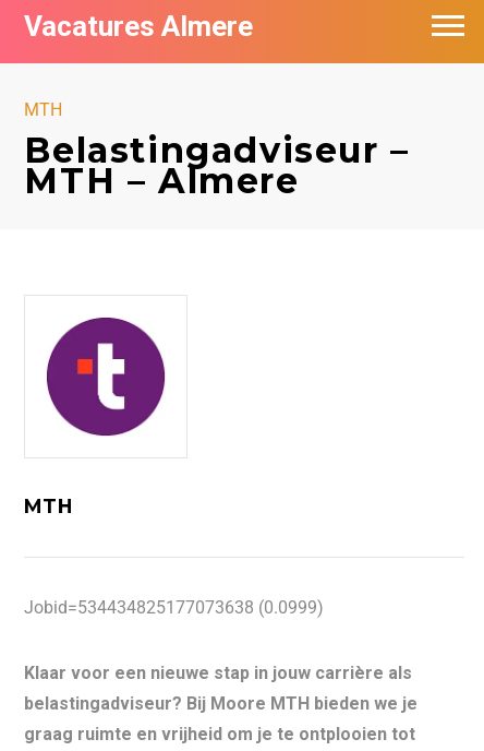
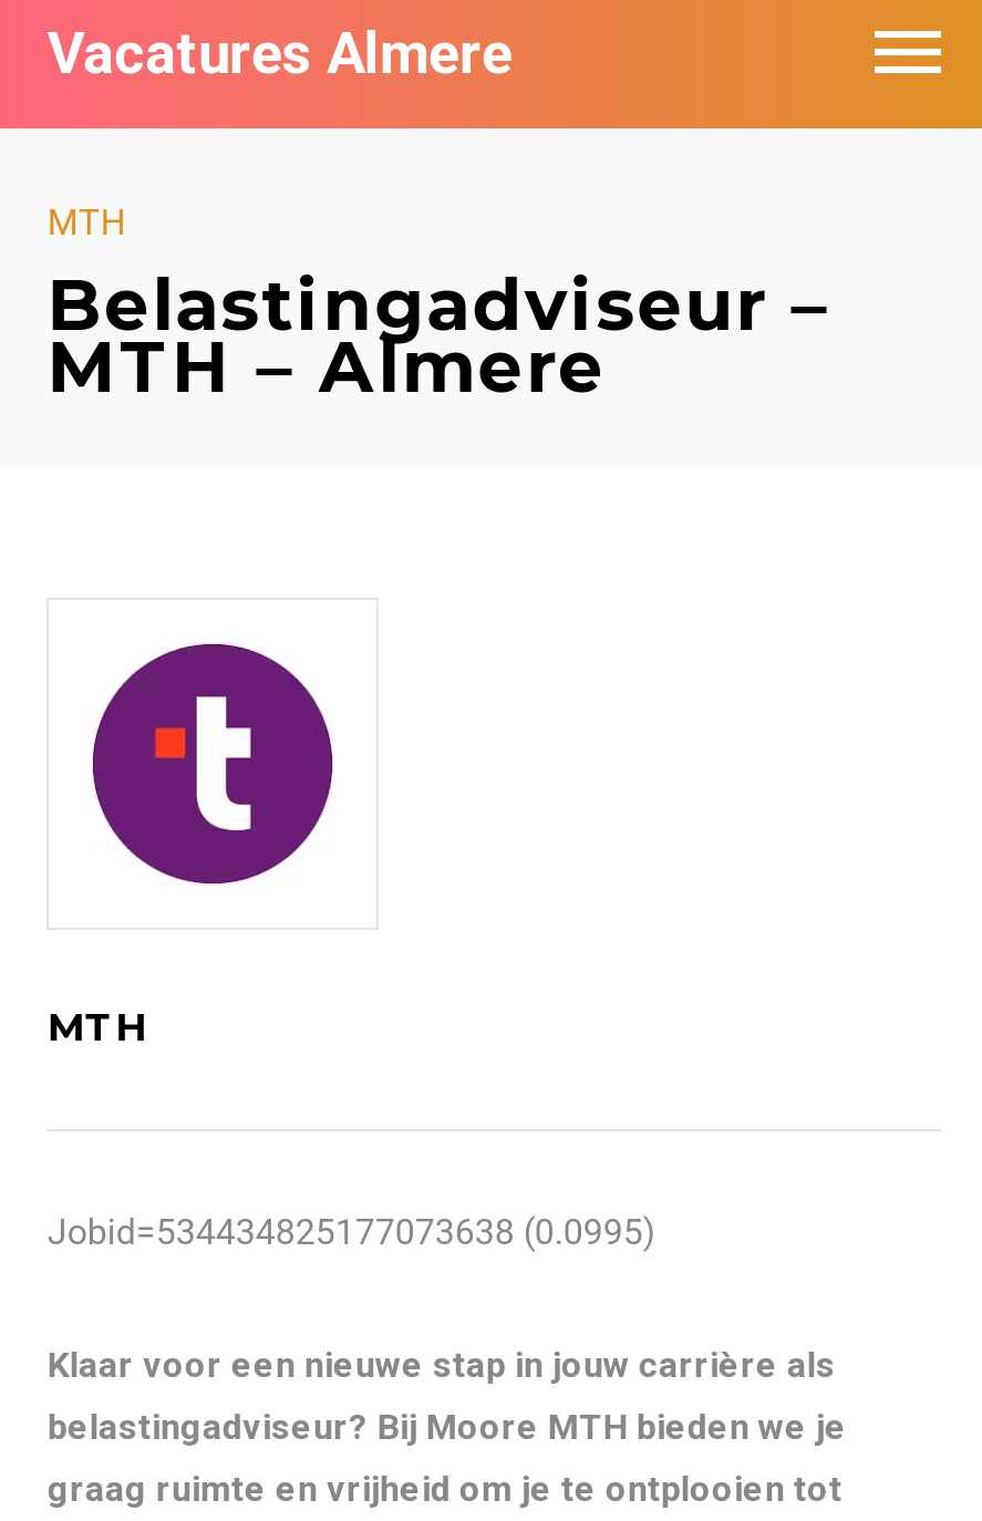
- Jobid=534434825177073638 (0.0999)
+ Jobid=534434825177073638 (0.0995)
